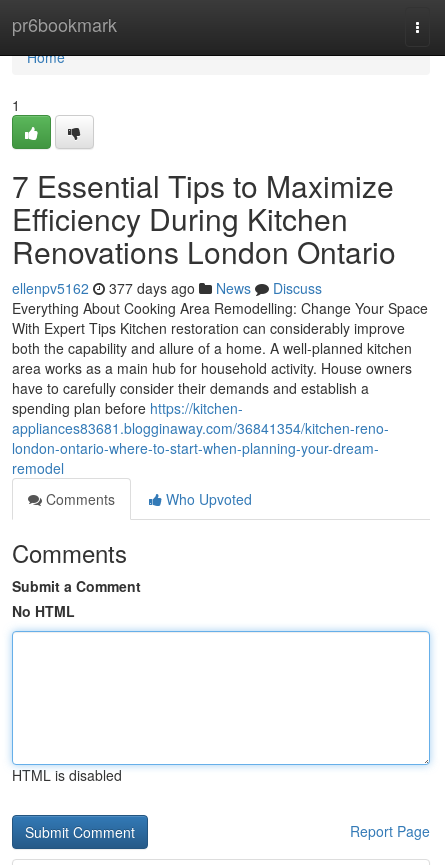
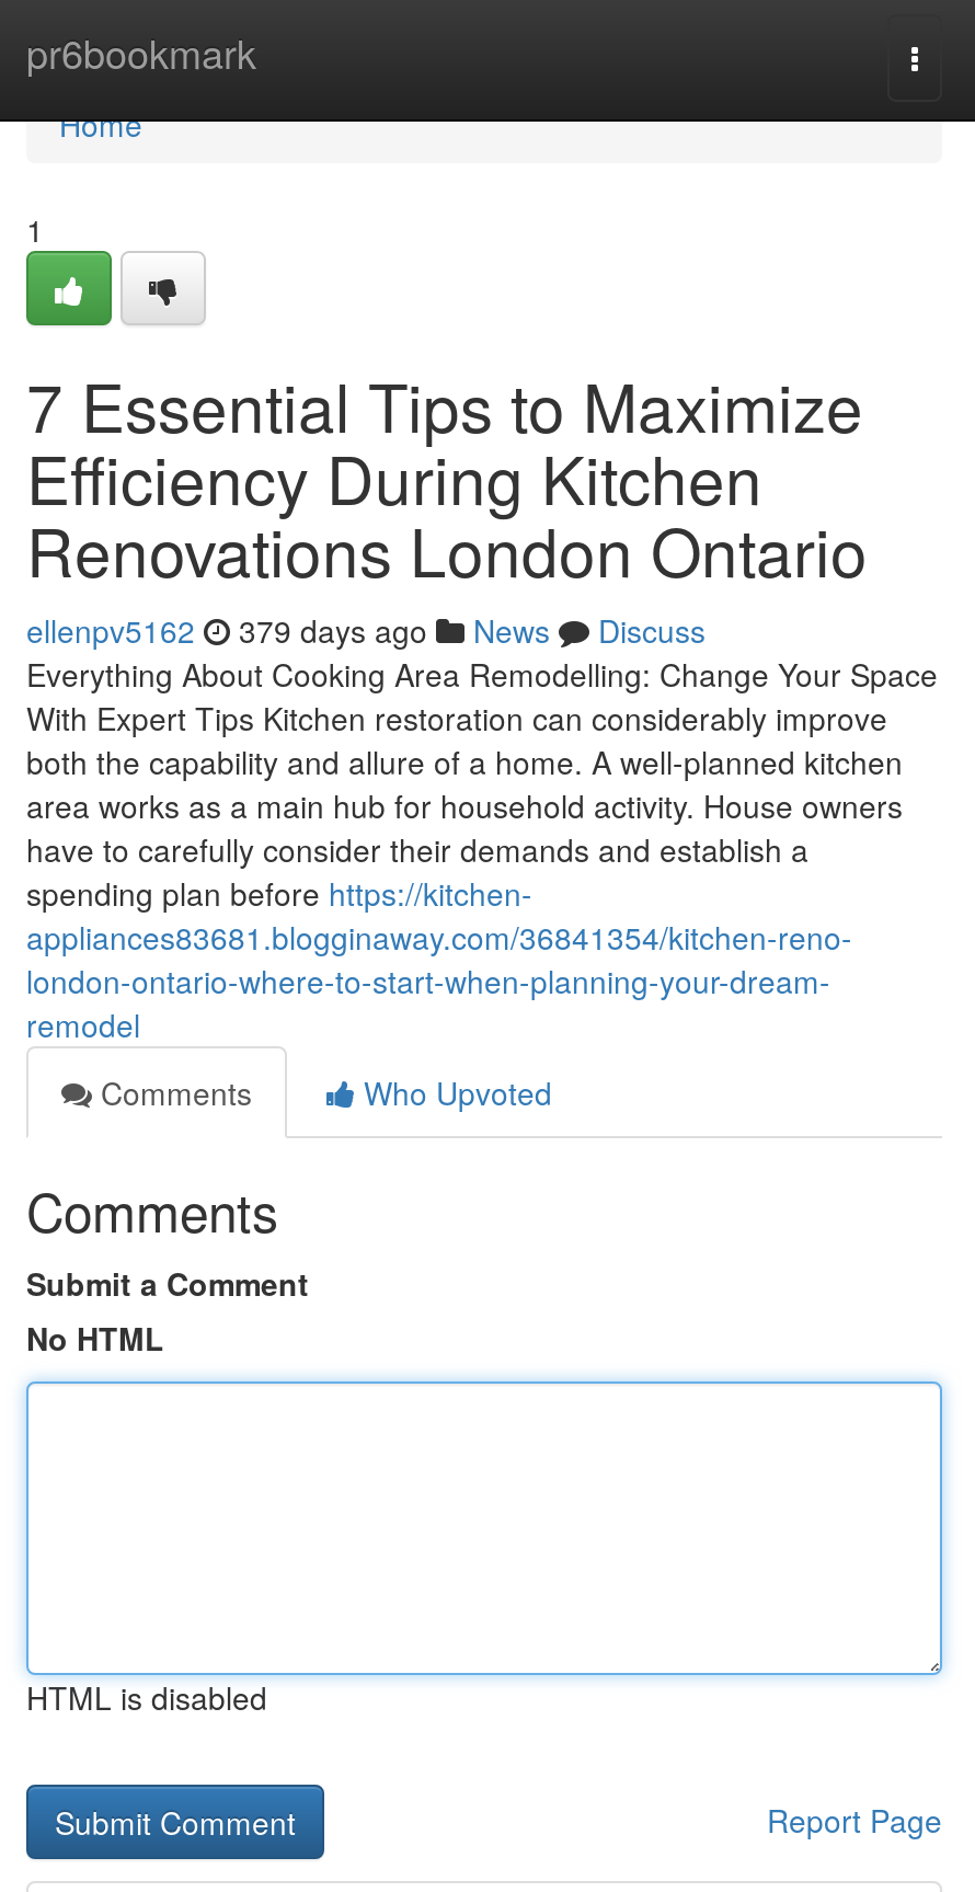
- ellenpv5162 377 days ago News Discuss
+ ellenpv5162 379 days ago News Discuss
